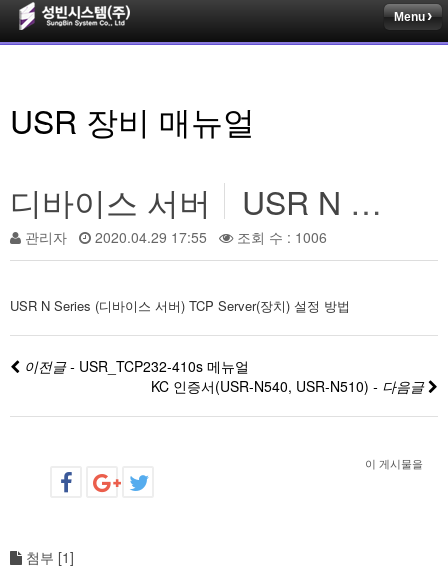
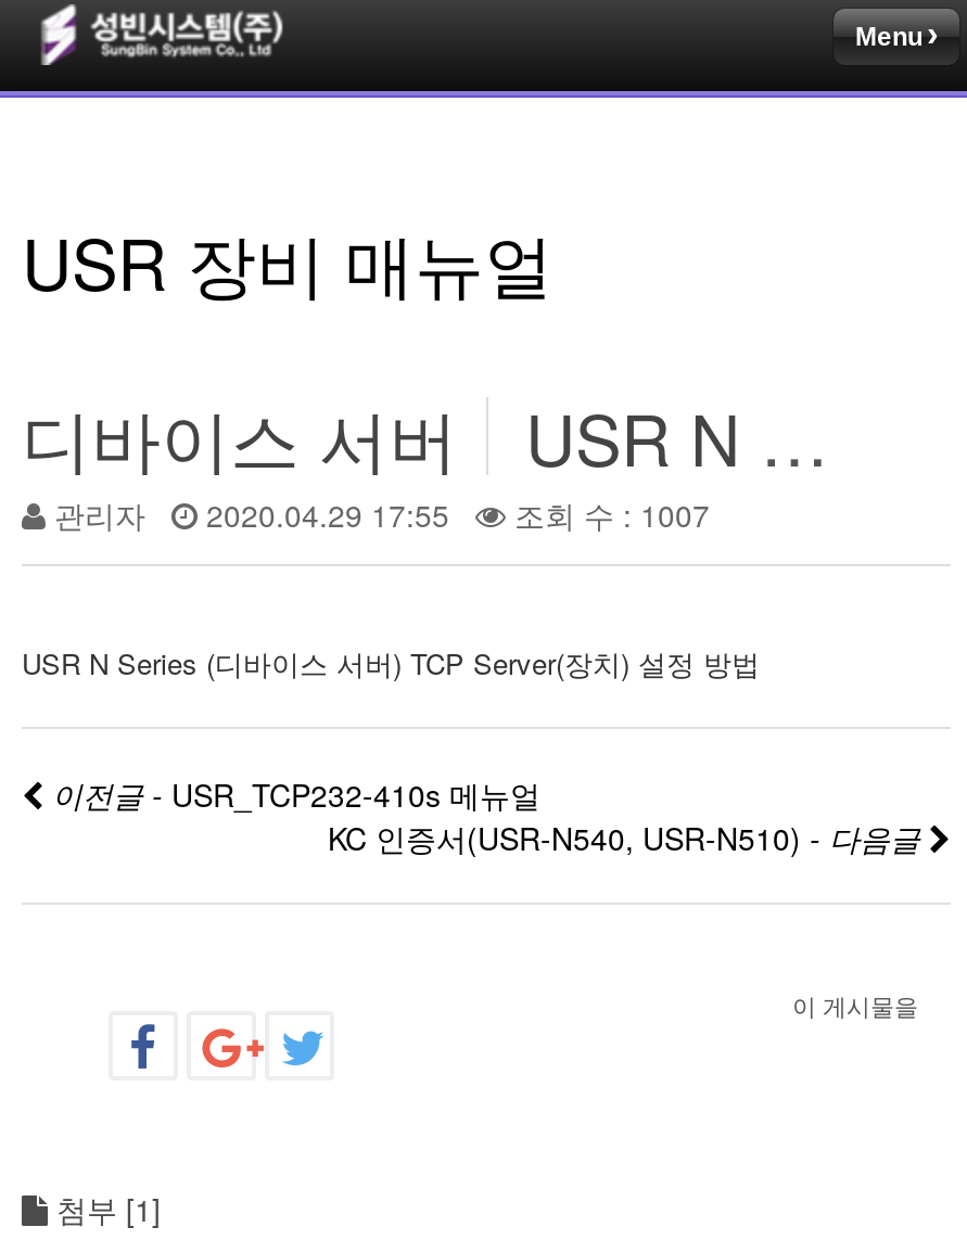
- 관리자 2020.04.29 17:55 조회 수 : 1006
+ 관리자 2020.04.29 17:55 조회 수 : 1007
